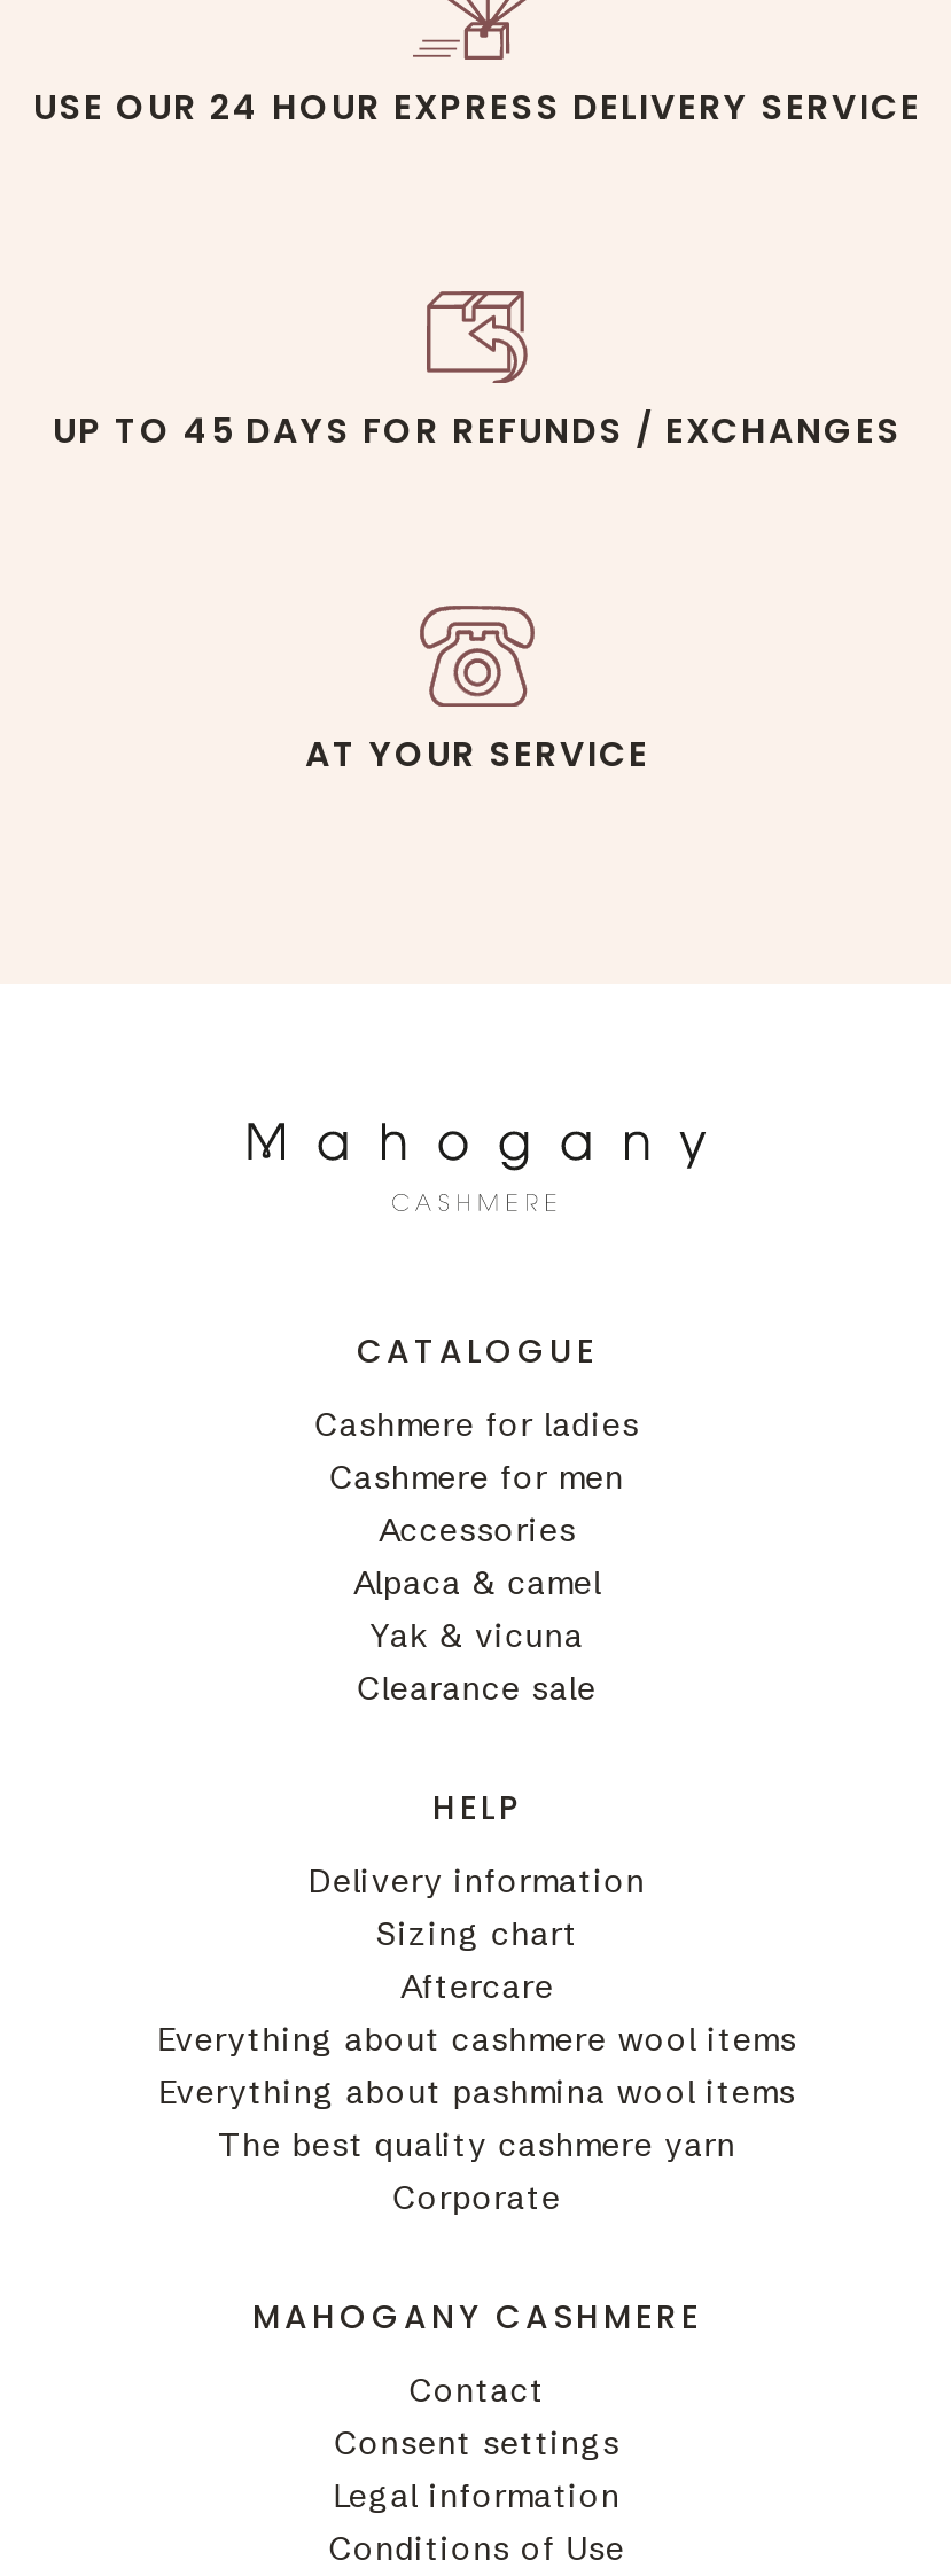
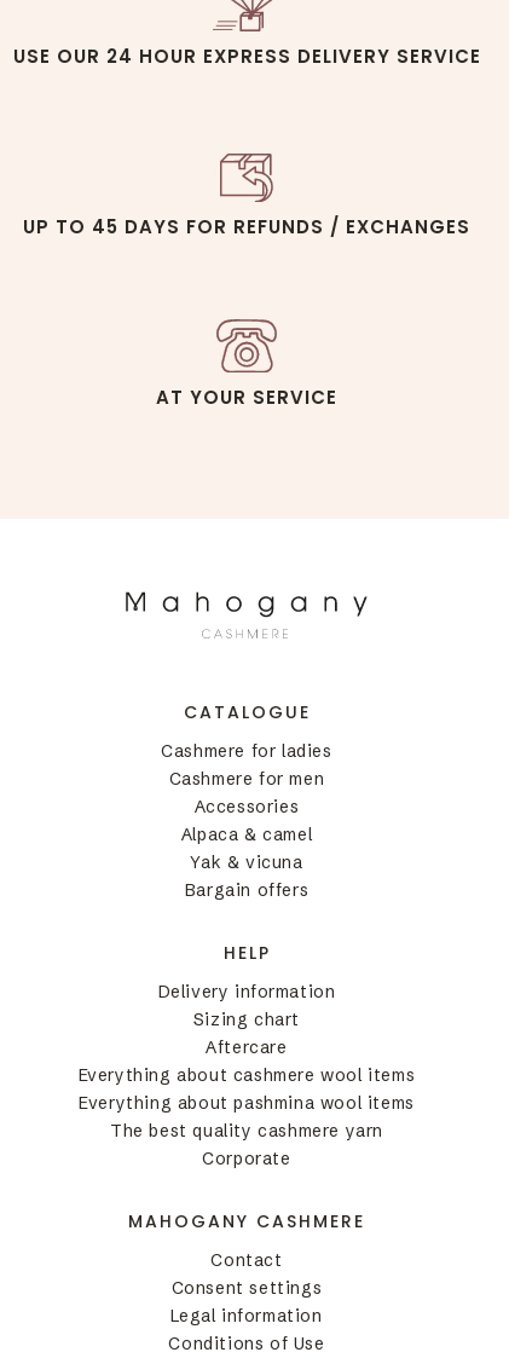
- Clearance sale
+ Bargain offers
